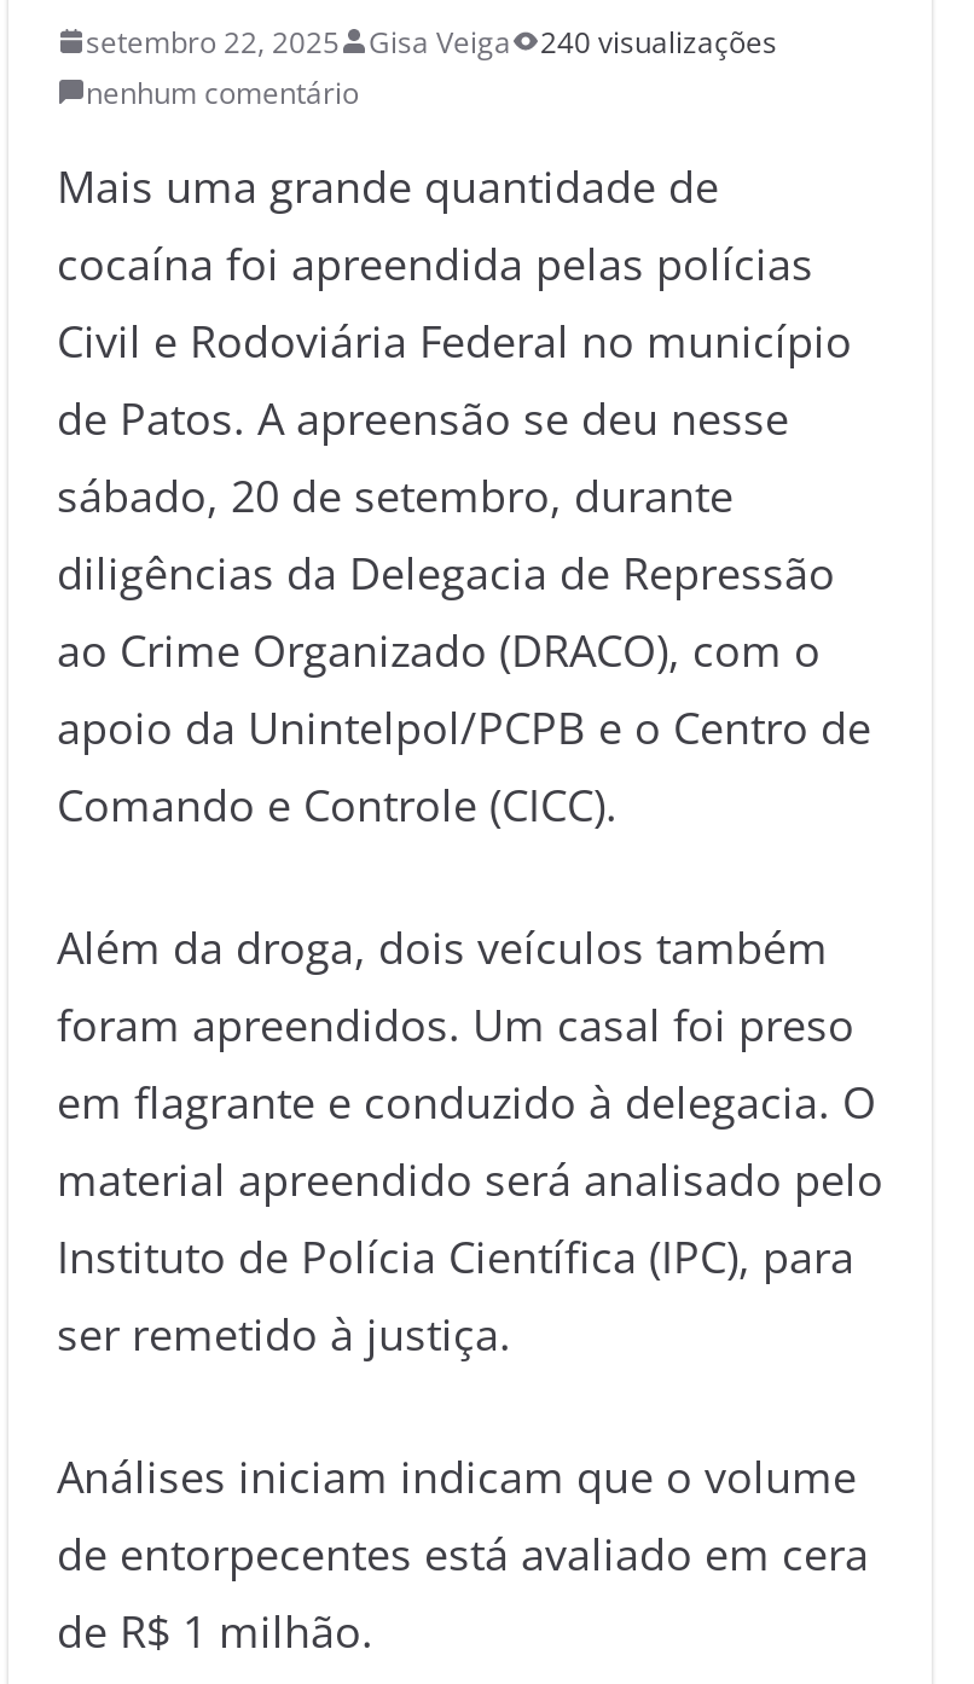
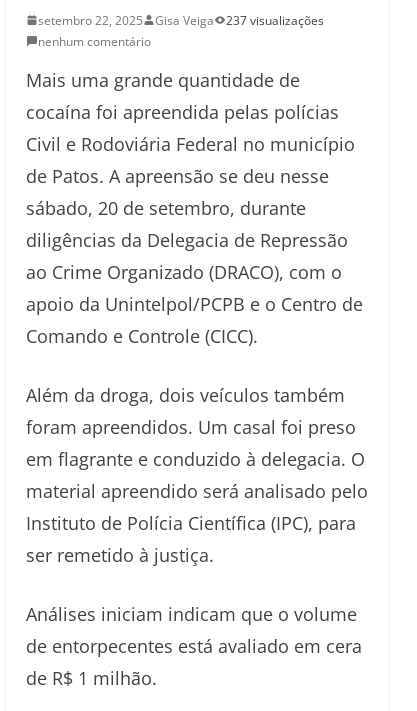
- 240 visualizações
+ 237 visualizações
